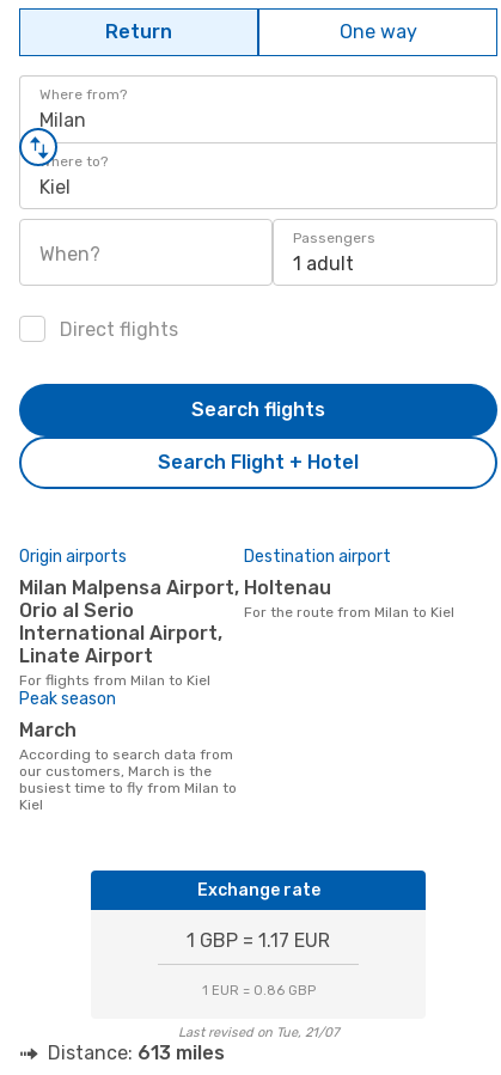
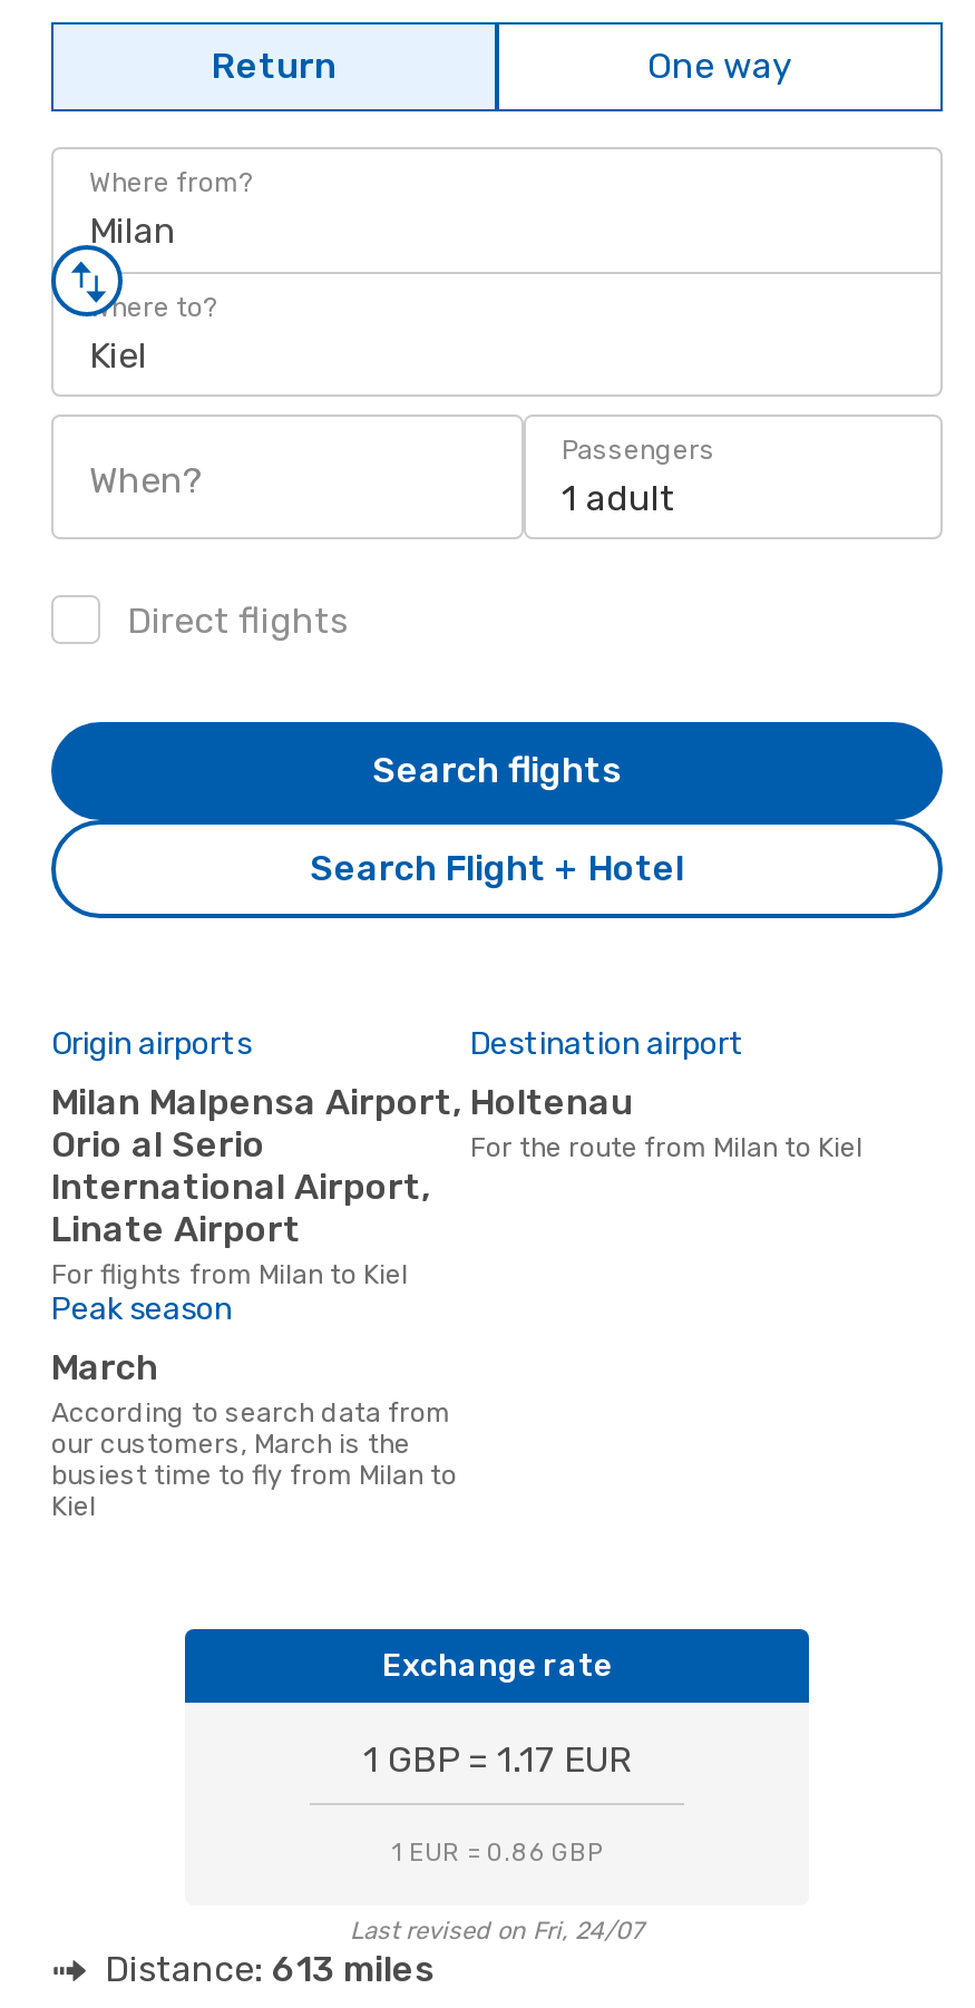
- Last revised on Tue, 21/07
+ Last revised on Fri, 24/07
